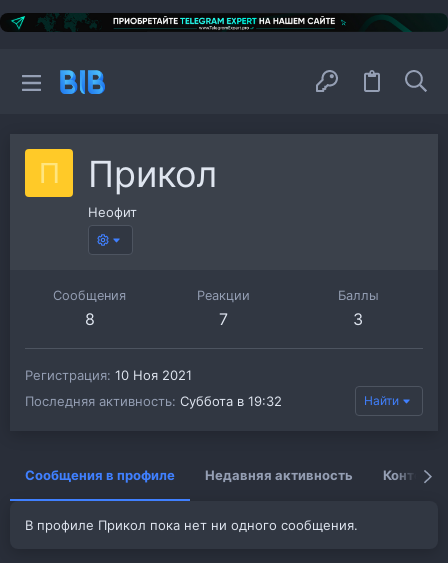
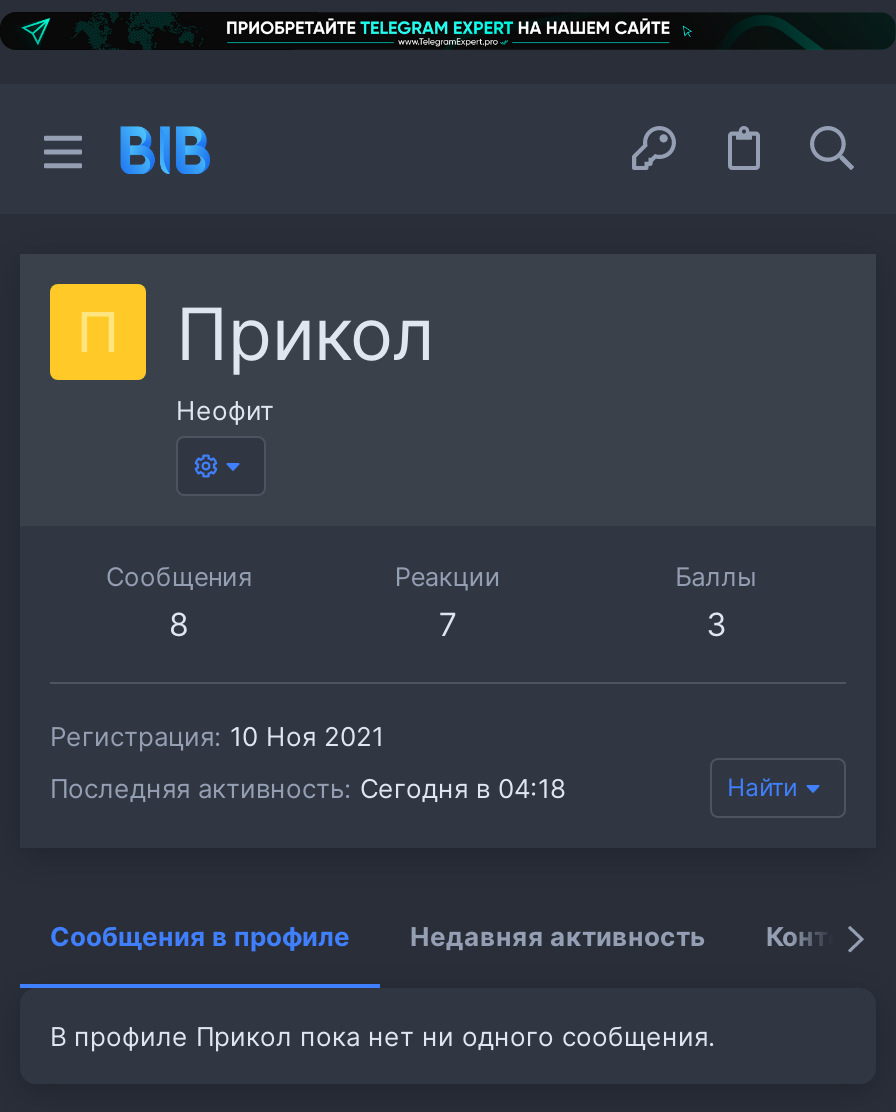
- Последняя активность Суббота в 19:32
+ Последняя активность Сегодня в 04:18
